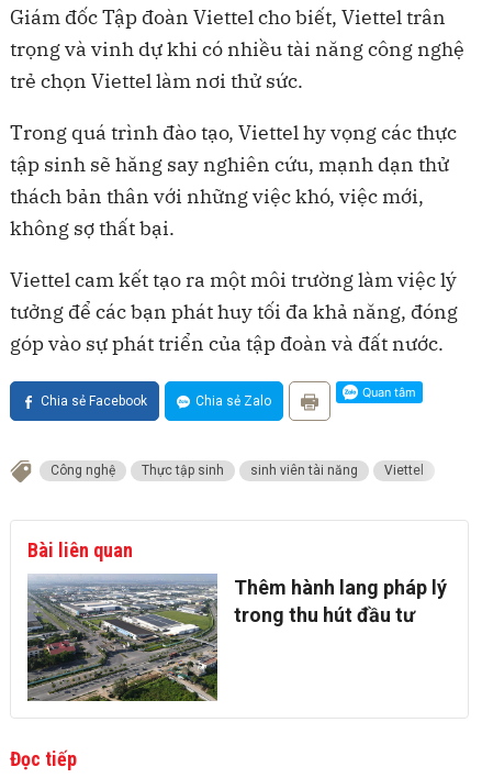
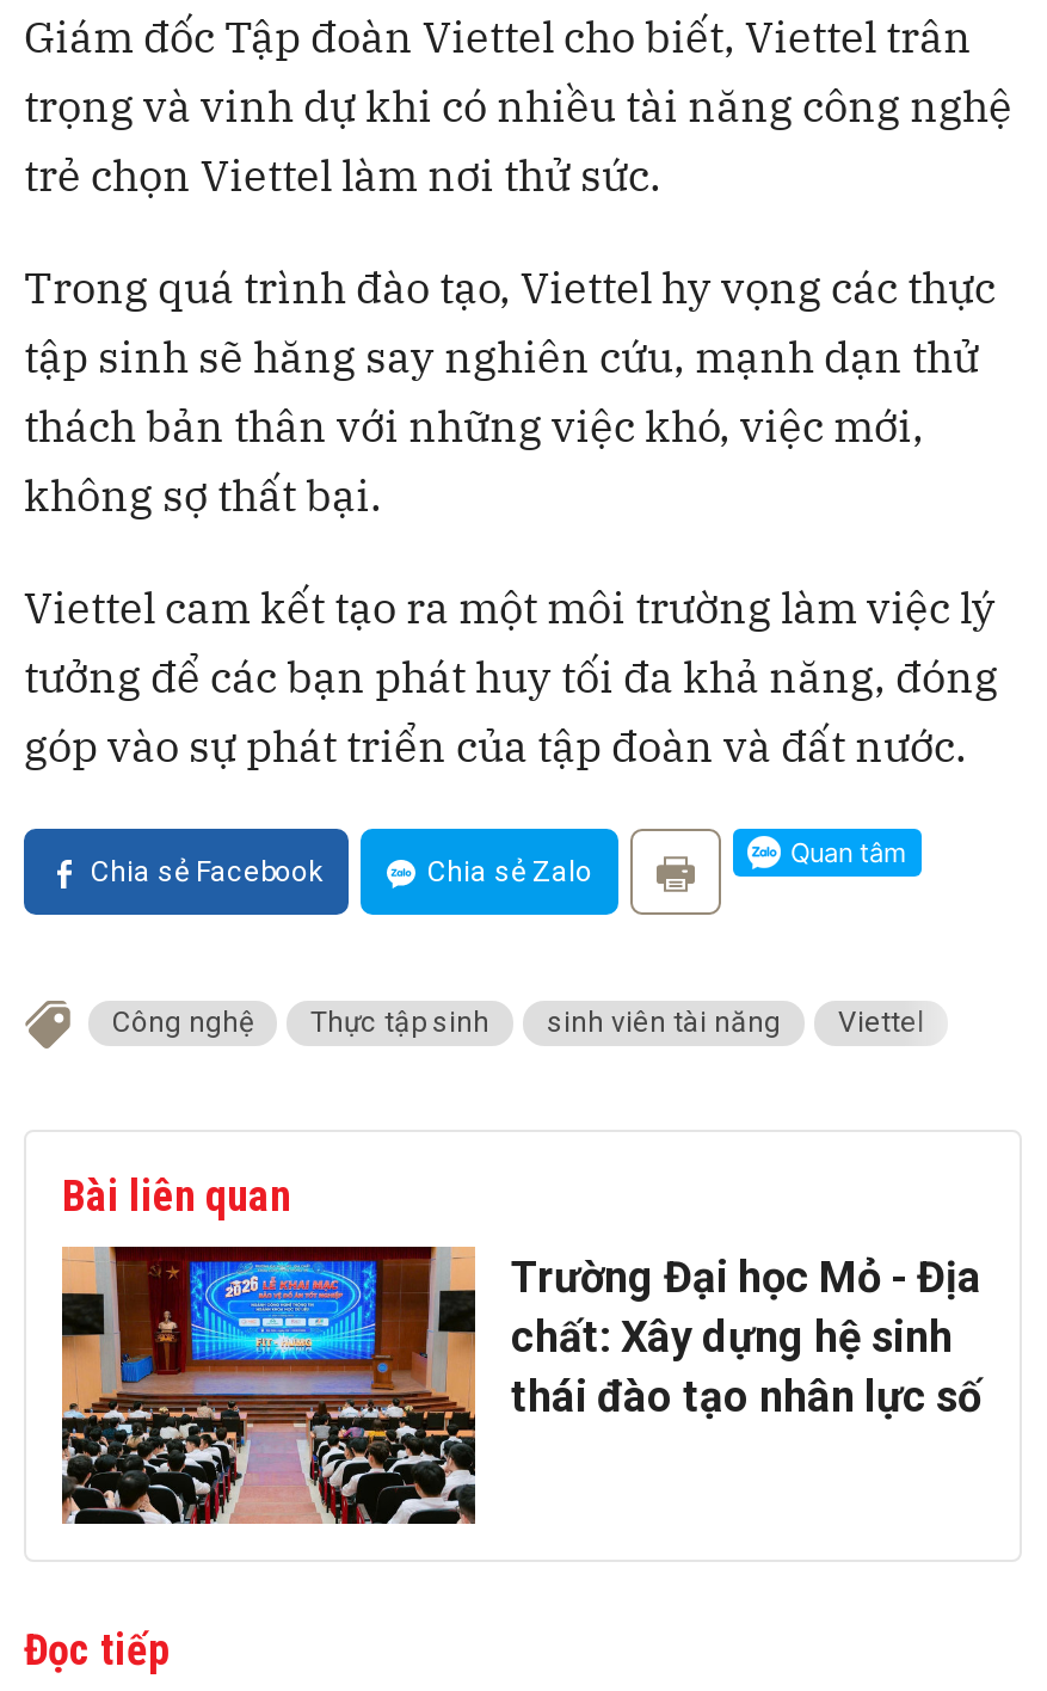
- [image]
- Thêm hành lang pháp lý
- trong thu hút đầu tư
+ [image]
+ Trường Đại học Mỏ - Địa
+ chất: Xây dựng hệ sinh
+ thái đào tạo nhân lực số
